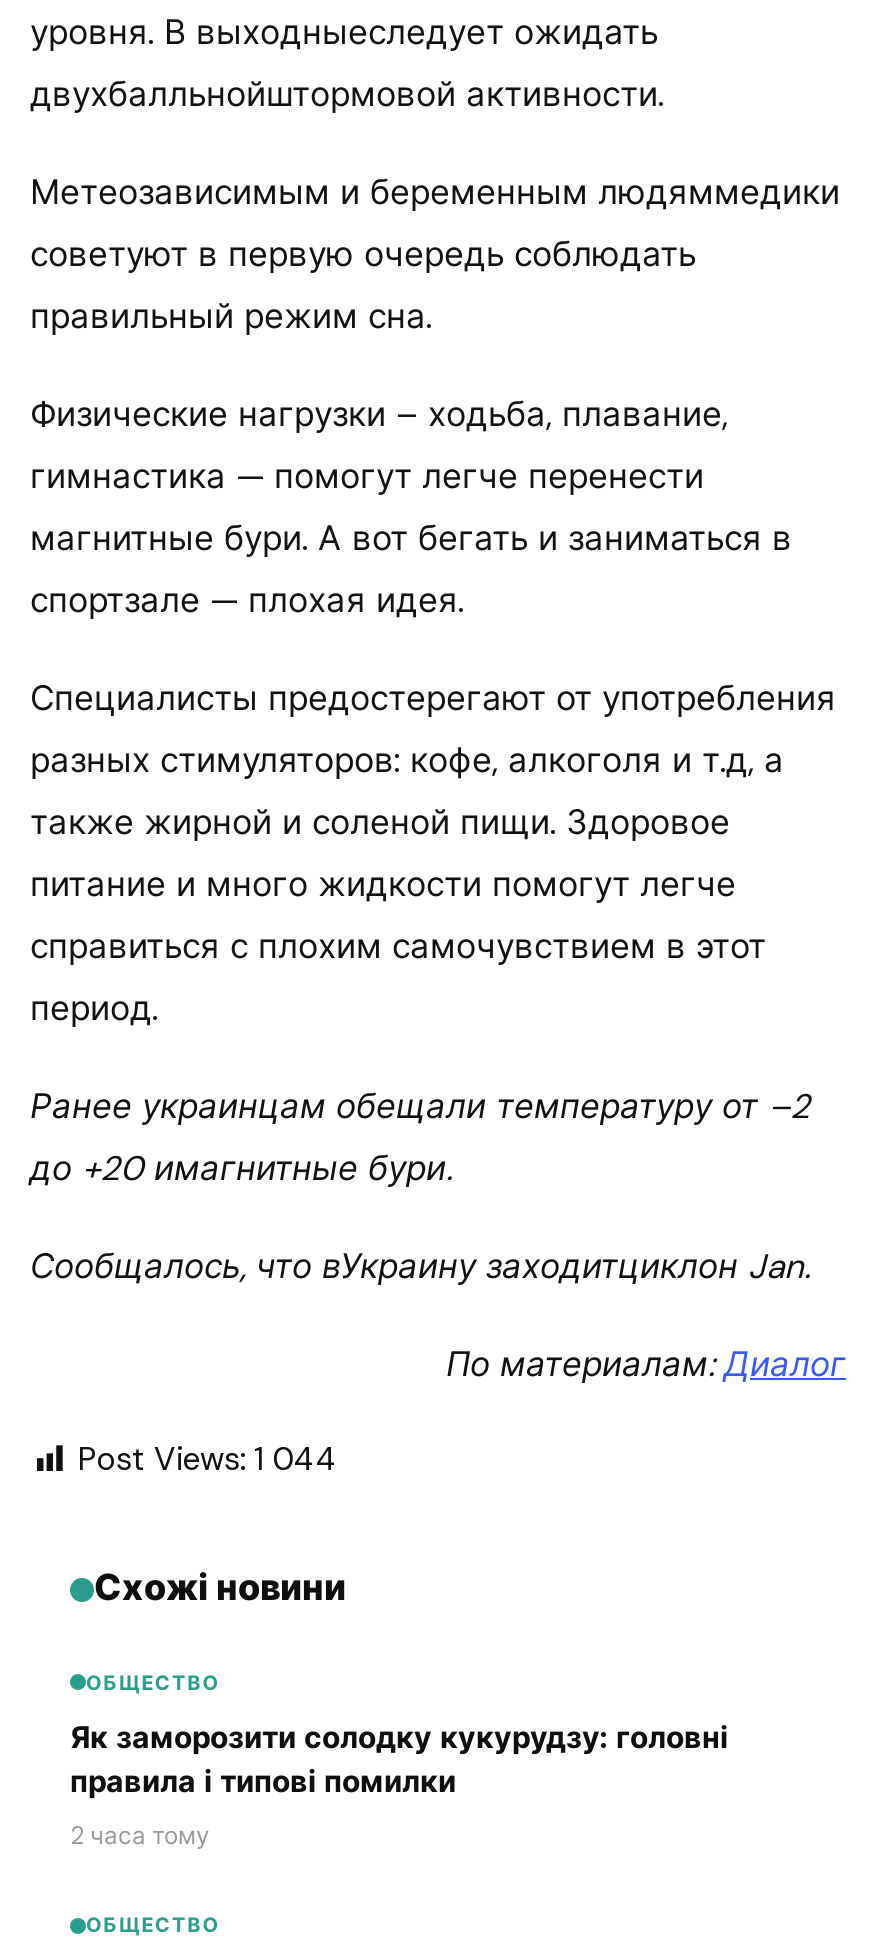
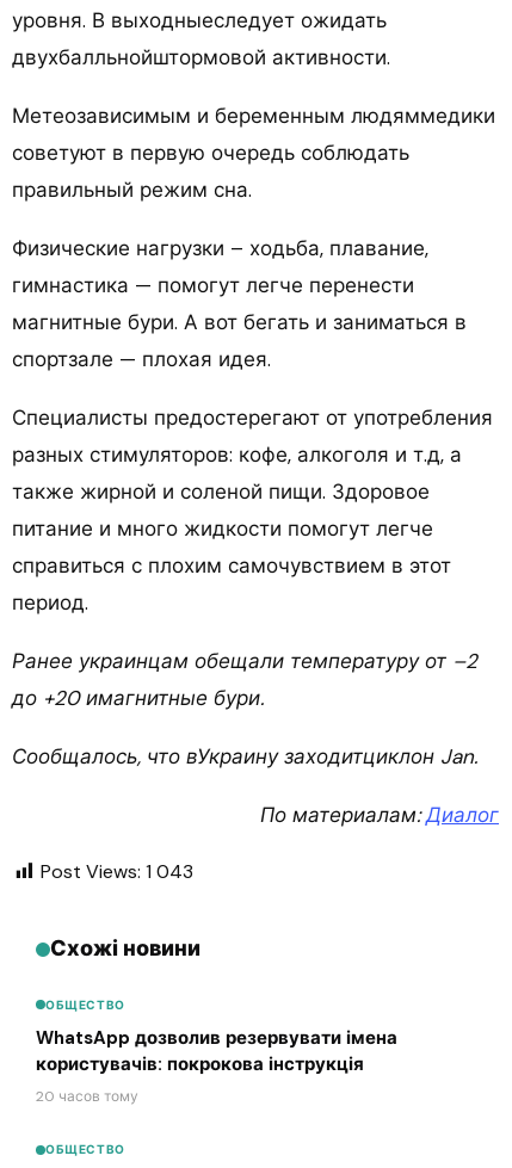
- Post Views: 1 044
+ Post Views: 1 043

- Як заморозити солодку кукурудзу: головні
- правила і типові помилки
- 2 часа тому
+ WhatsApp дозволив резервувати імена
+ користувачів: покрокова інструкція
+ 20 часов тому
